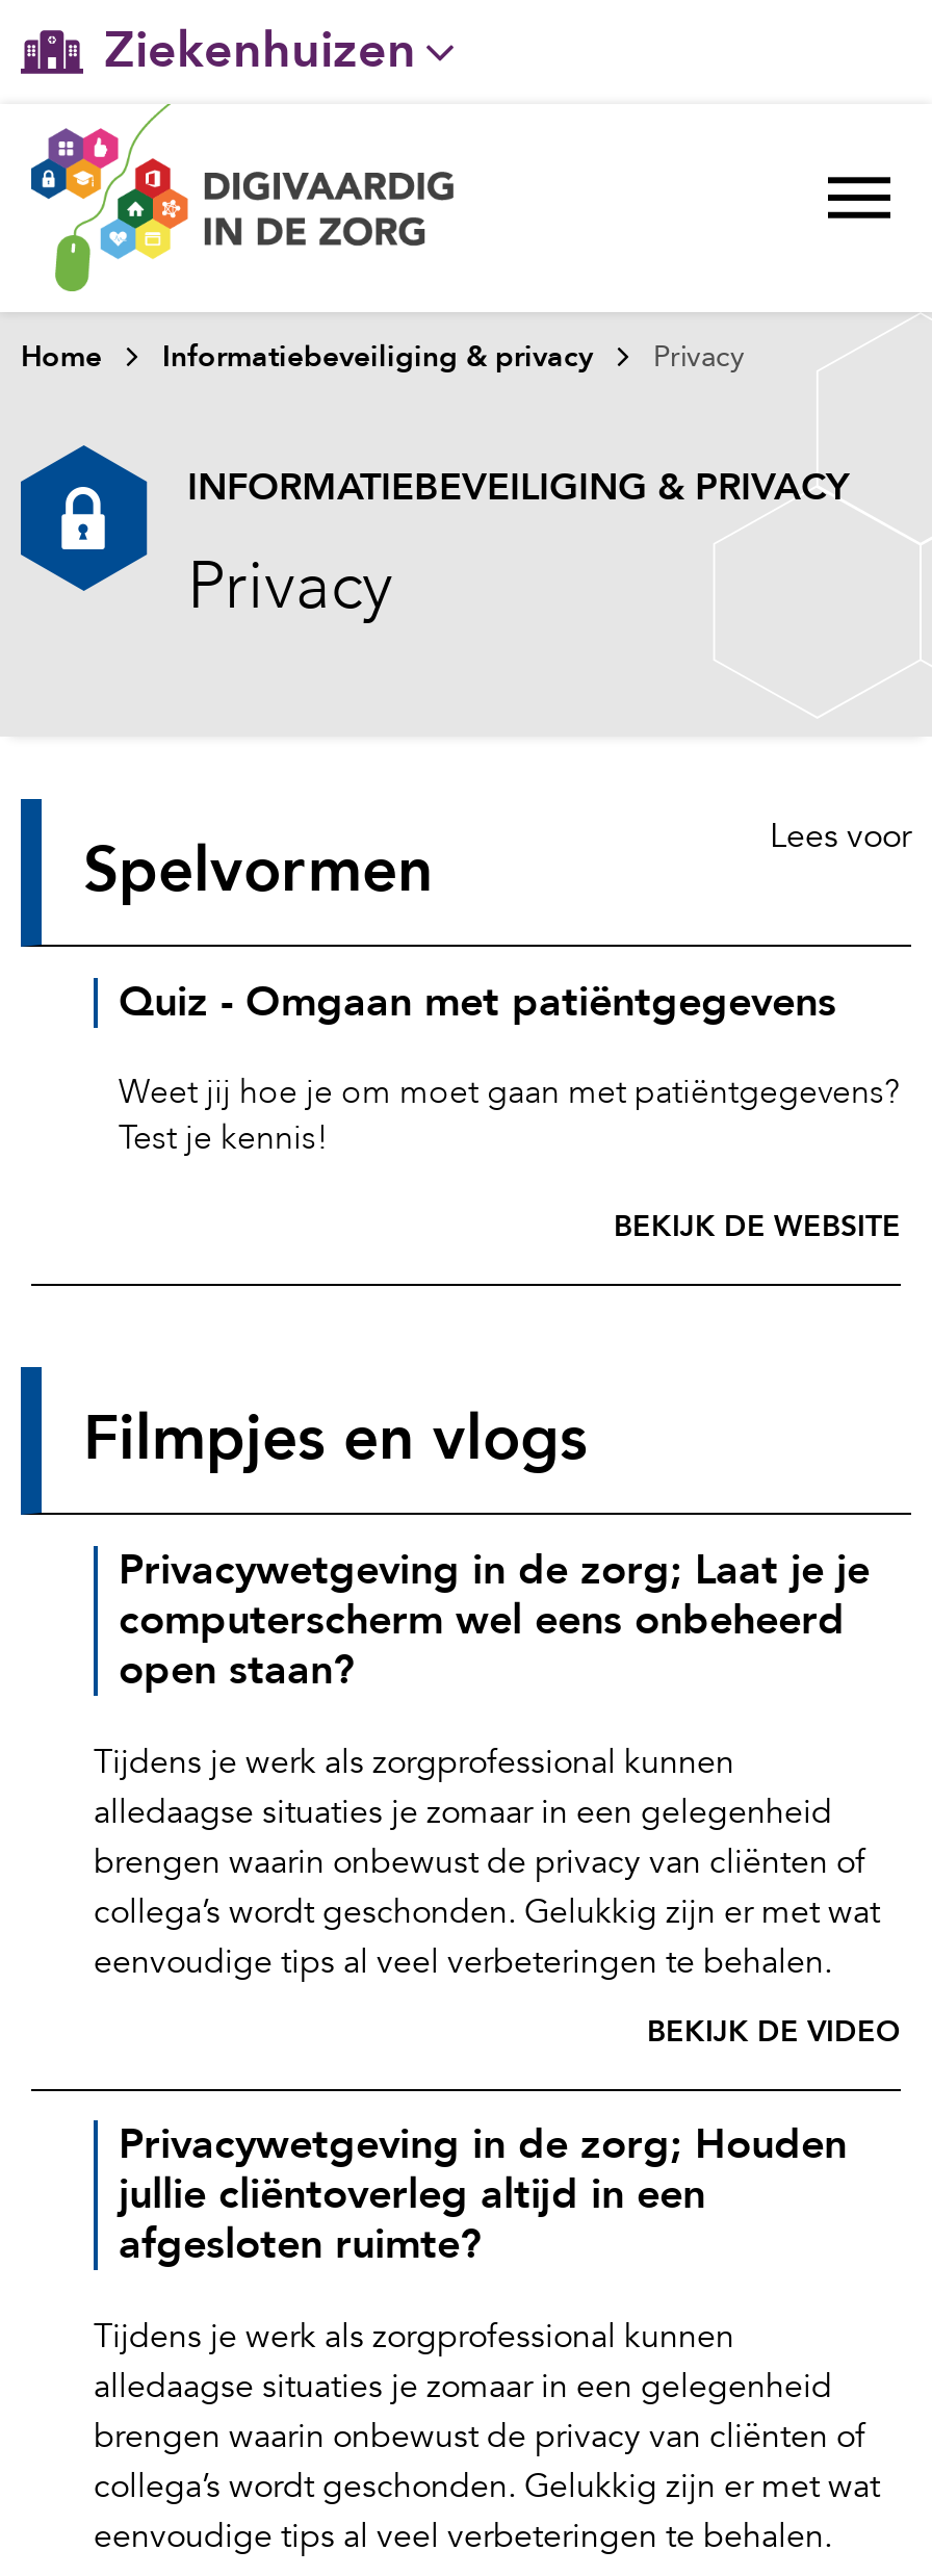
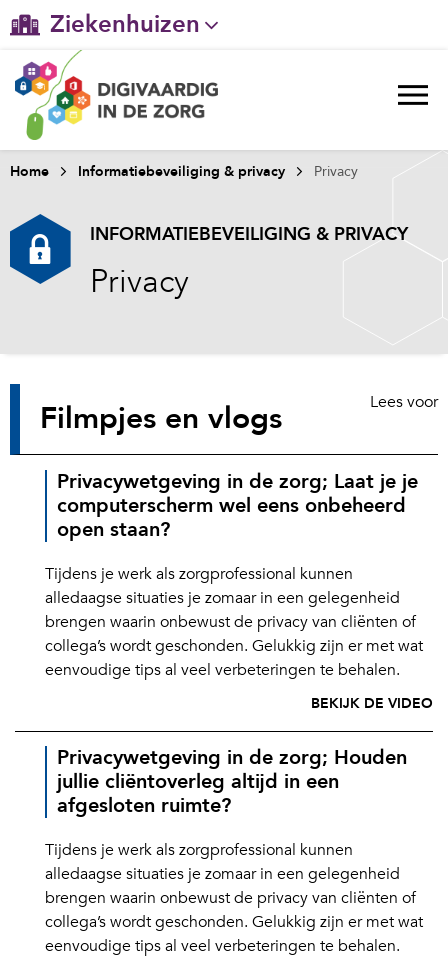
- Spelvormen
- Quiz - Omgaan met patiëntgegevens
- Weet jij hoe je om moet gaan met patiëntgegevens?
- Test je kennis!
- BEKIJK DE WEBSITE
